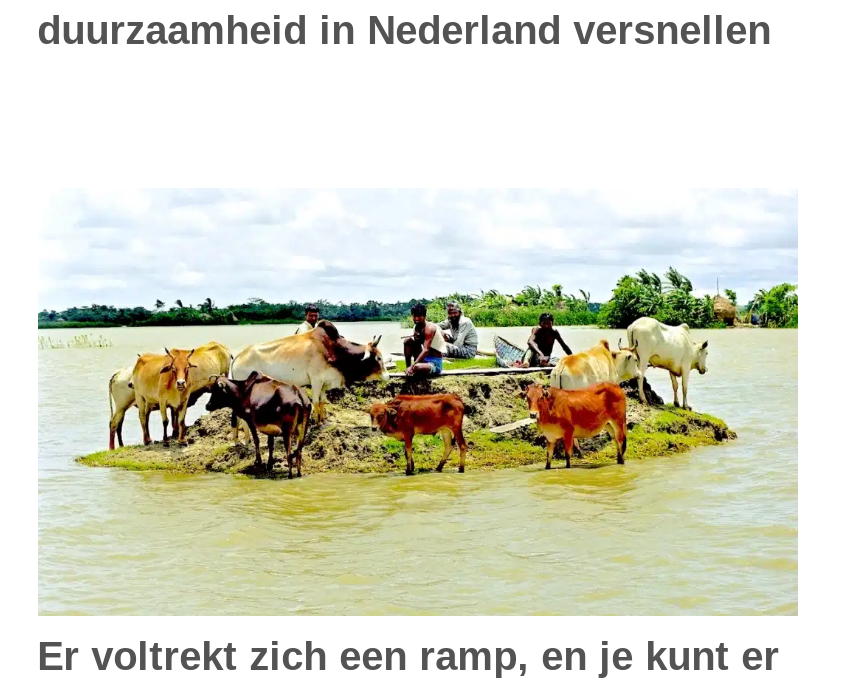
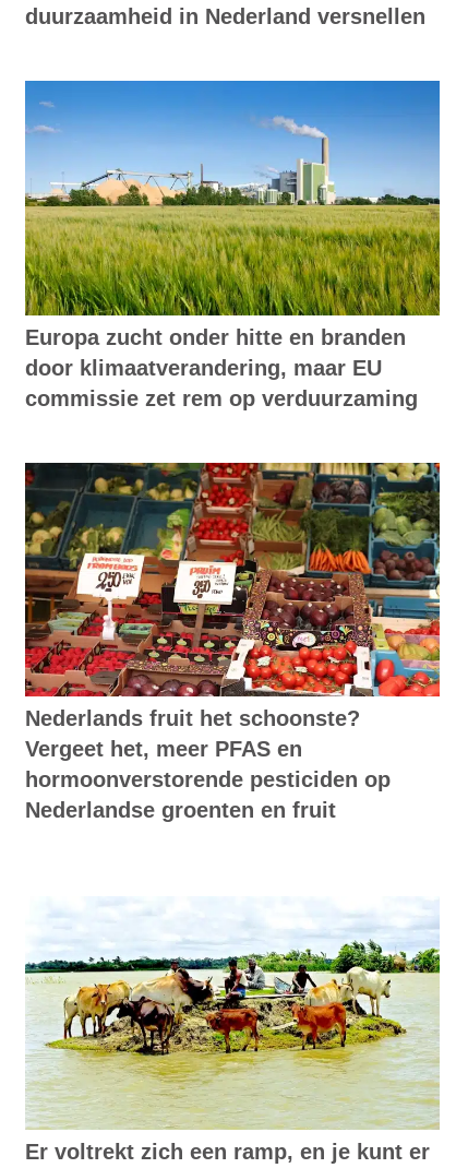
+ [image]
+ Europa zucht onder hitte en branden
+ door klimaatverandering, maar EU
+ commissie zet rem op verduurzaming

+ [image]
+ Nederlands fruit het schoonste?
+ Vergeet het, meer PFAS en
+ hormoonverstorende pesticiden op
+ Nederlandse groenten en fruit
